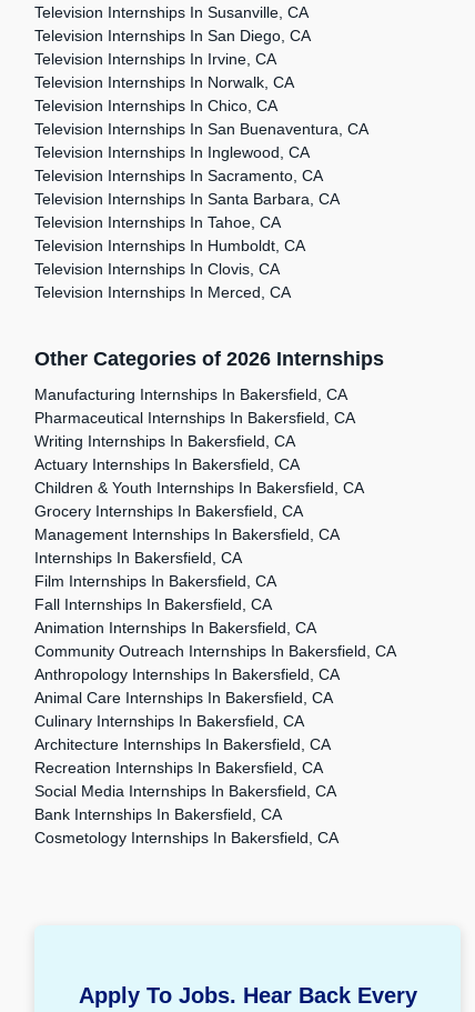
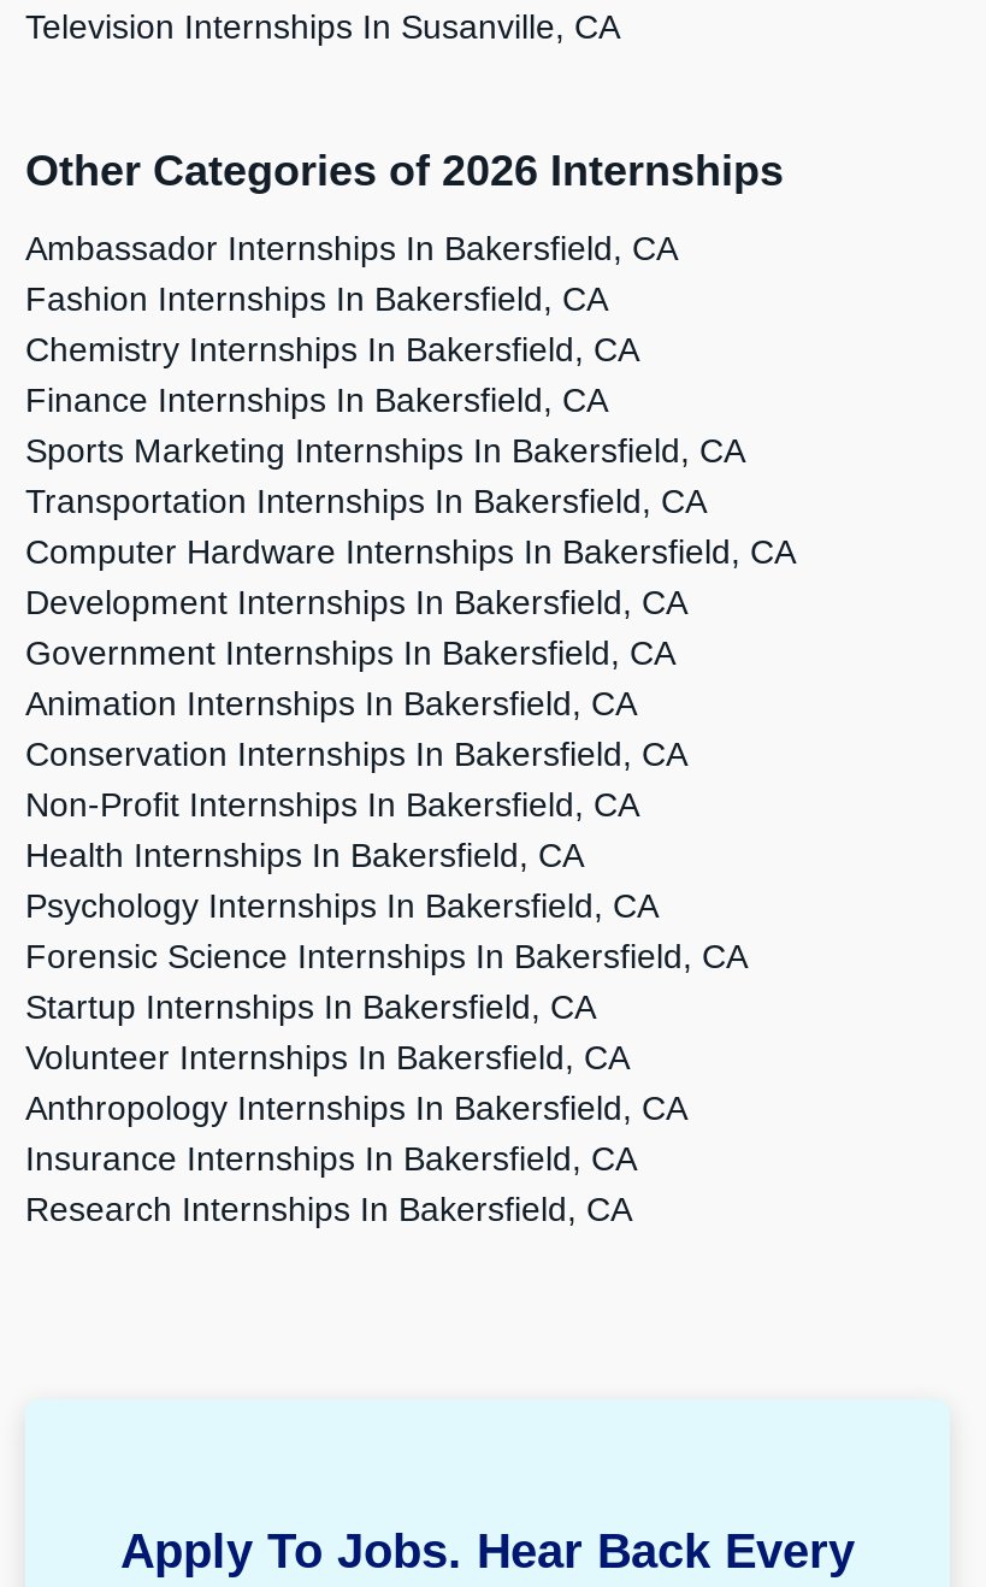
- Television Internships In San Diego, CA
- Television Internships In Irvine, CA
- Television Internships In Norwalk, CA
- Television Internships In Chico, CA
- Television Internships In San Buenaventura, CA
- Television Internships In Inglewood, CA
- Television Internships In Sacramento, CA
- Television Internships In Santa Barbara, CA
- Television Internships In Tahoe, CA
- Television Internships In Humboldt, CA
- Television Internships In Clovis, CA
- Television Internships In Merced, CA

- Manufacturing Internships In Bakersfield, CA
- Pharmaceutical Internships In Bakersfield, CA
- Writing Internships In Bakersfield, CA
- Actuary Internships In Bakersfield, CA
- Children & Youth Internships In Bakersfield, CA
- Grocery Internships In Bakersfield, CA
- Management Internships In Bakersfield, CA
- Internships In Bakersfield, CA
- Film Internships In Bakersfield, CA
- Fall Internships In Bakersfield, CA
+ Ambassador Internships In Bakersfield, CA
+ Fashion Internships In Bakersfield, CA
+ Chemistry Internships In Bakersfield, CA
+ Finance Internships In Bakersfield, CA
+ Sports Marketing Internships In Bakersfield, CA
+ Transportation Internships In Bakersfield, CA
+ Computer Hardware Internships In Bakersfield, CA
+ Development Internships In Bakersfield, CA
+ Government Internships In Bakersfield, CA

moved up: Animation Internships In Bakersfield, CA

- Community Outreach Internships In Bakersfield, CA
+ Conservation Internships In Bakersfield, CA
+ Non-Profit Internships In Bakersfield, CA
+ Health Internships In Bakersfield, CA
+ Psychology Internships In Bakersfield, CA
+ Forensic Science Internships In Bakersfield, CA
+ Startup Internships In Bakersfield, CA
+ Volunteer Internships In Bakersfield, CA

- Animal Care Internships In Bakersfield, CA
- Culinary Internships In Bakersfield, CA
- Architecture Internships In Bakersfield, CA
- Recreation Internships In Bakersfield, CA
- Social Media Internships In Bakersfield, CA
- Bank Internships In Bakersfield, CA
- Cosmetology Internships In Bakersfield, CA
+ Insurance Internships In Bakersfield, CA
+ Research Internships In Bakersfield, CA
